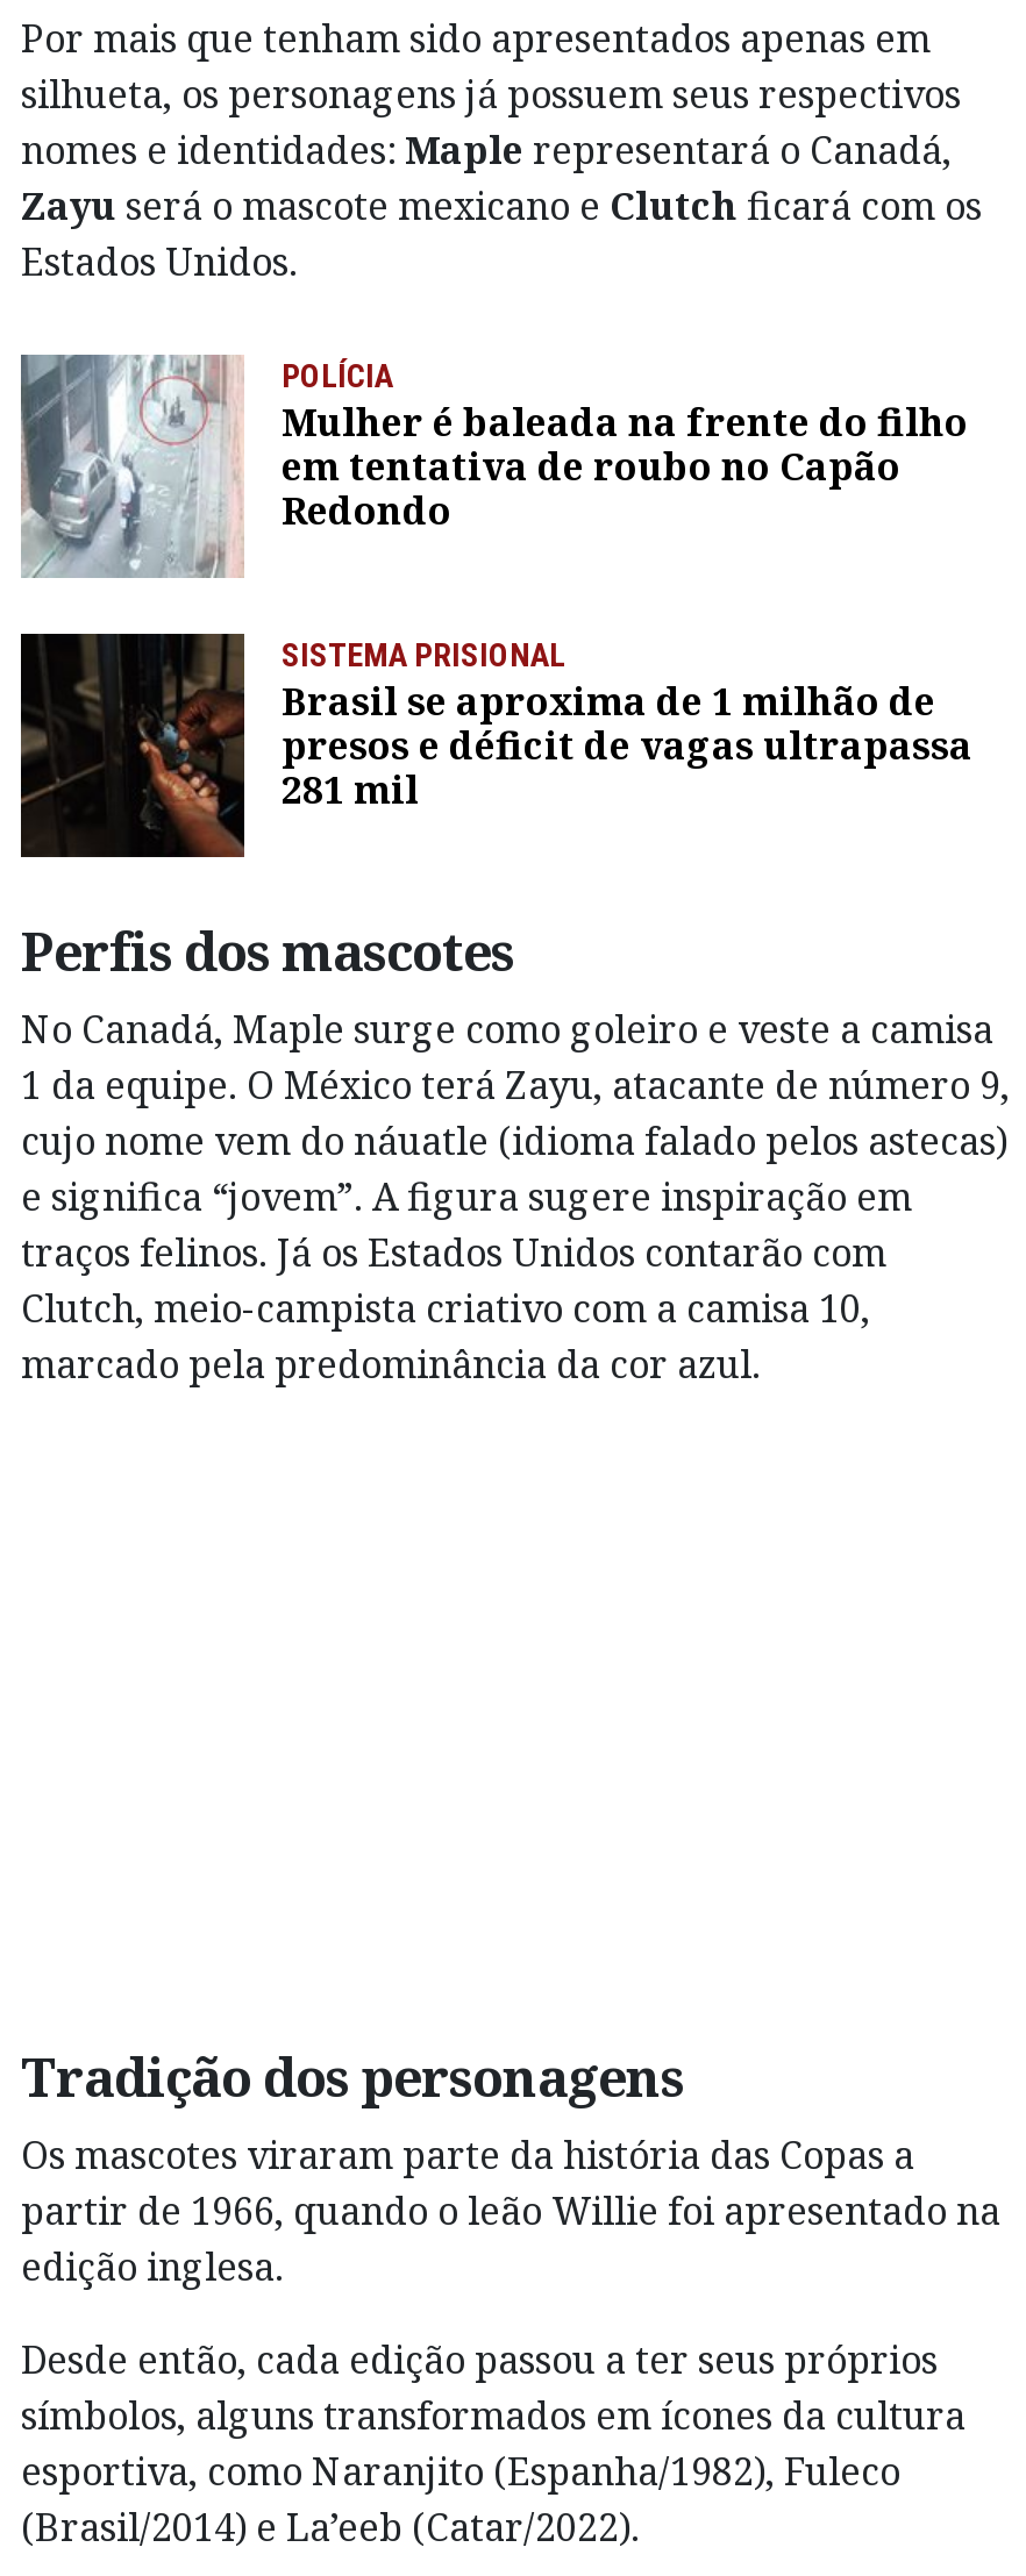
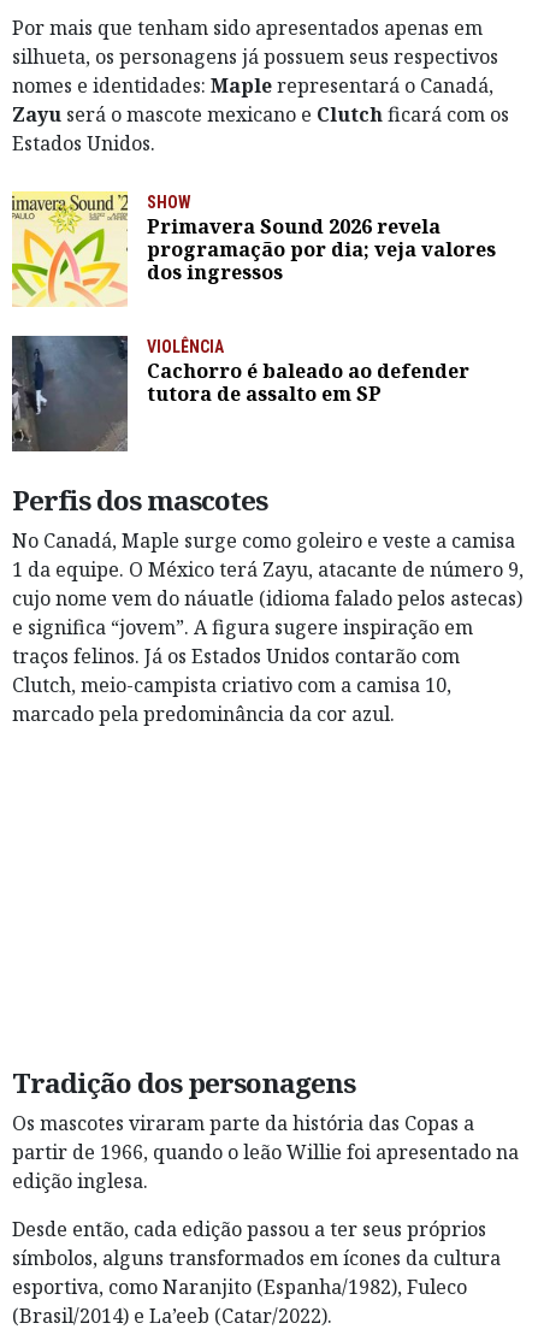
- [image]
- POLÍCIA
- Mulher é baleada na frente do filho
- em tentativa de roubo no Capão
- Redondo
+ [image]
+ SHOW
+ Primavera Sound 2026 revela
+ programação por dia; veja valores
+ dos ingressos

- [image]
- SISTEMA PRISIONAL
- Brasil se aproxima de 1 milhão de
- presos e déficit de vagas ultrapassa
- 281 mil
+ [image]
+ VIOLÊNCIA
+ Cachorro é baleado ao defender
+ tutora de assalto em SP
